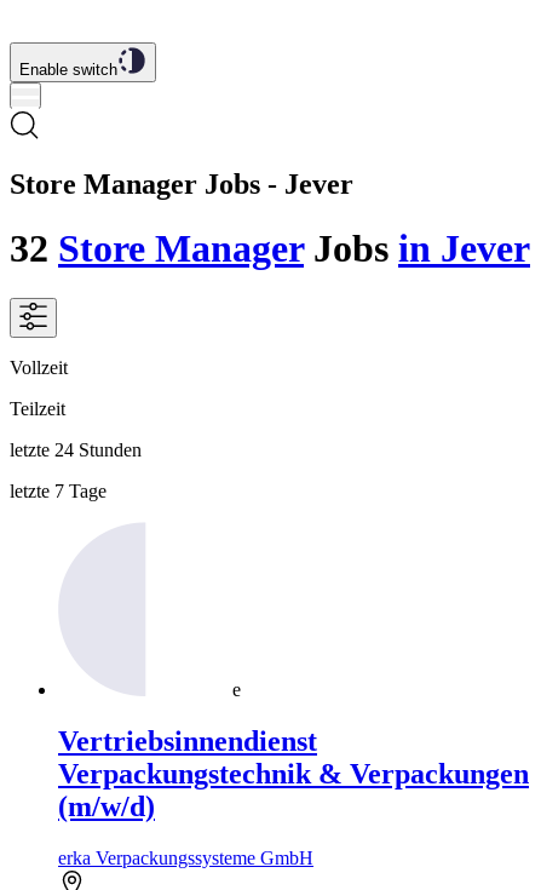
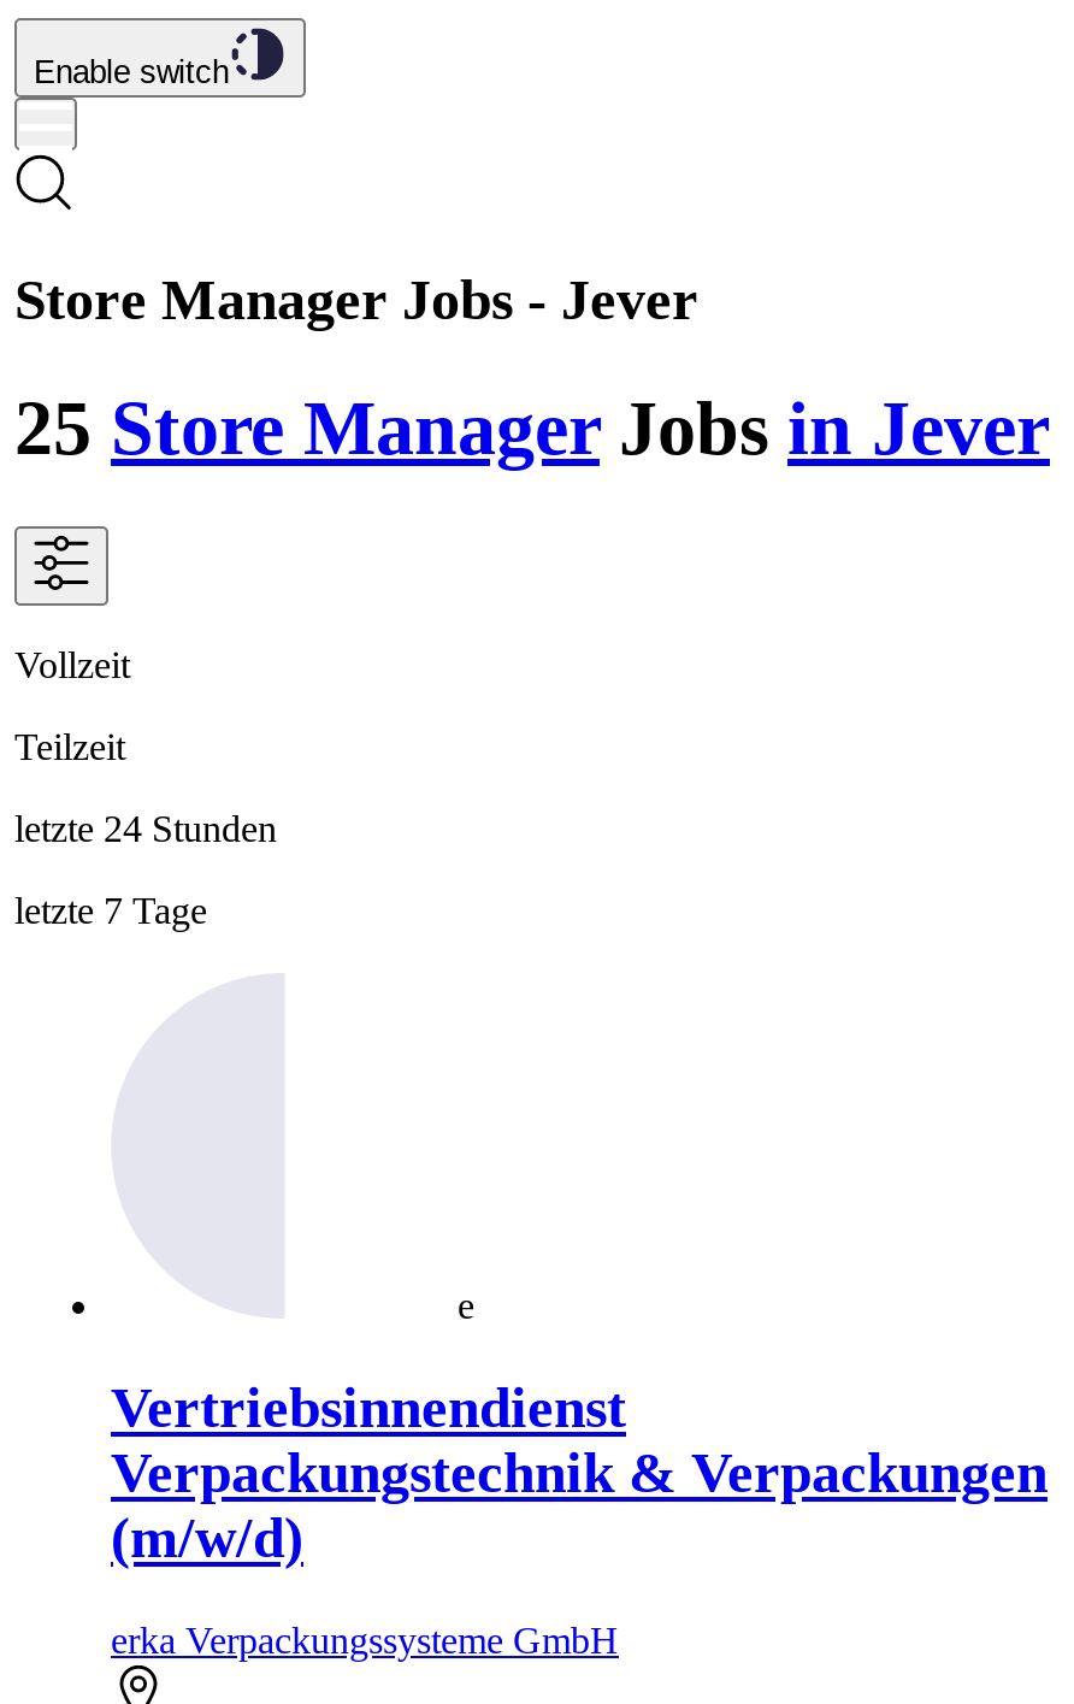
- 32 Store Manager Jobs in Jever
+ 25 Store Manager Jobs in Jever
